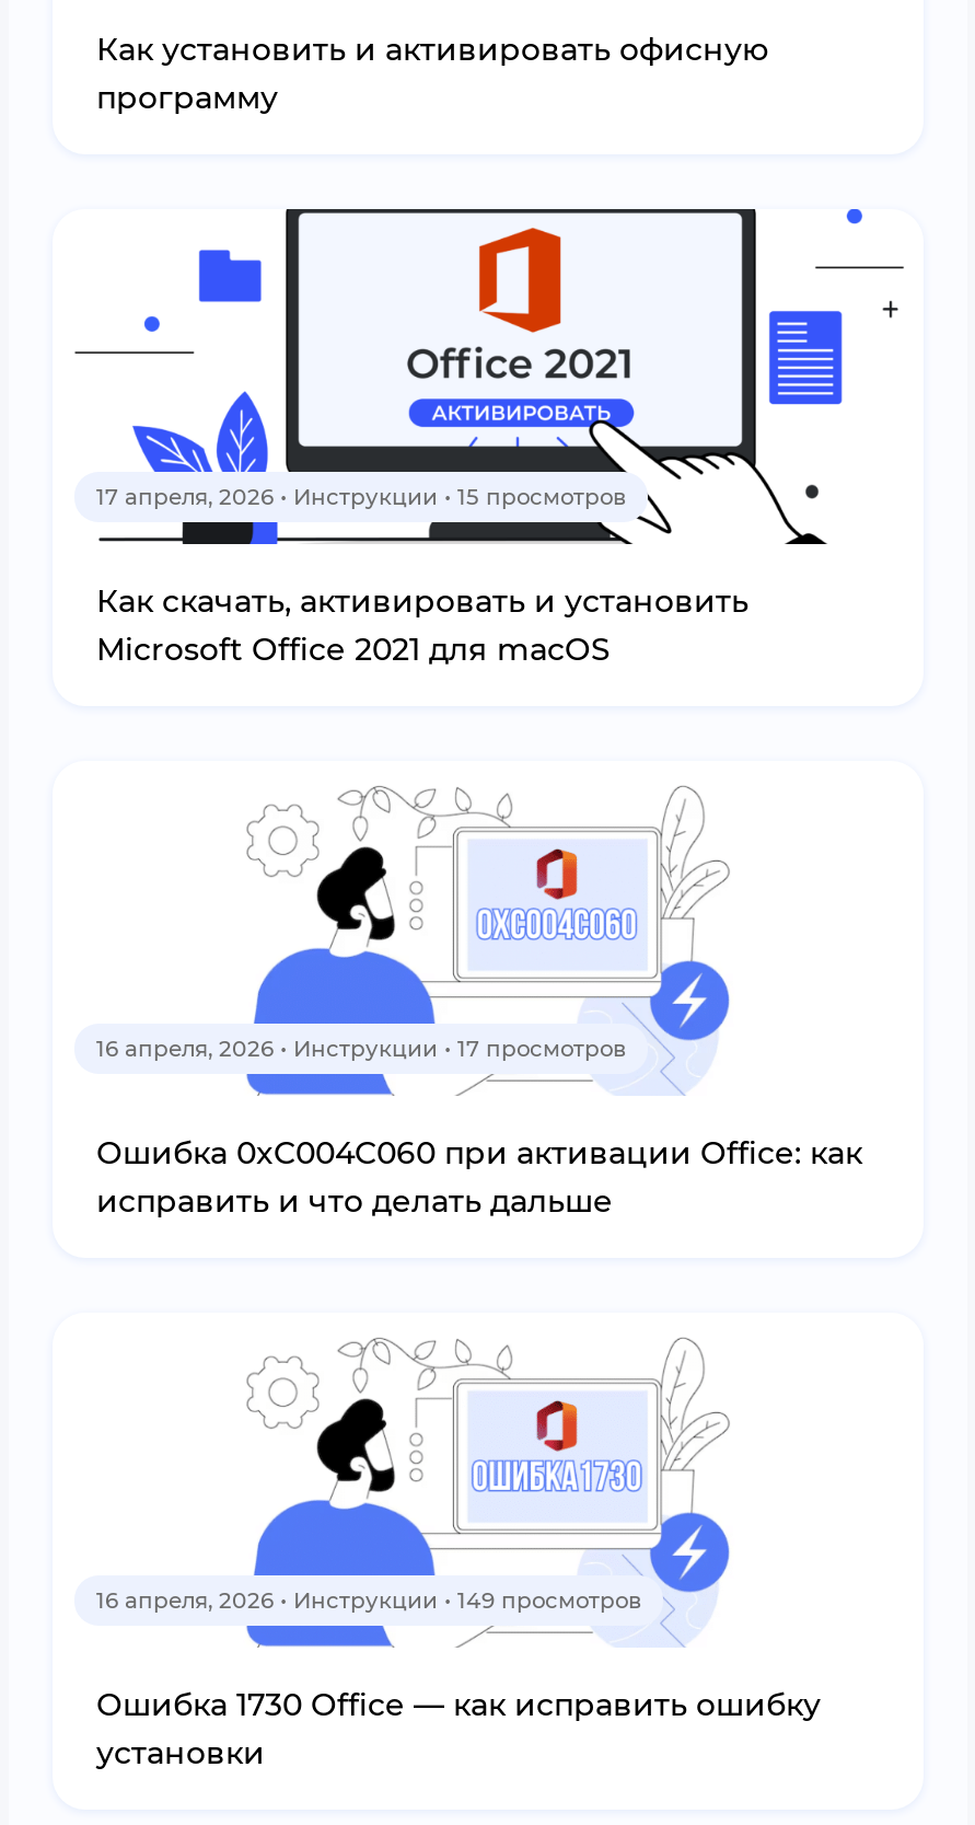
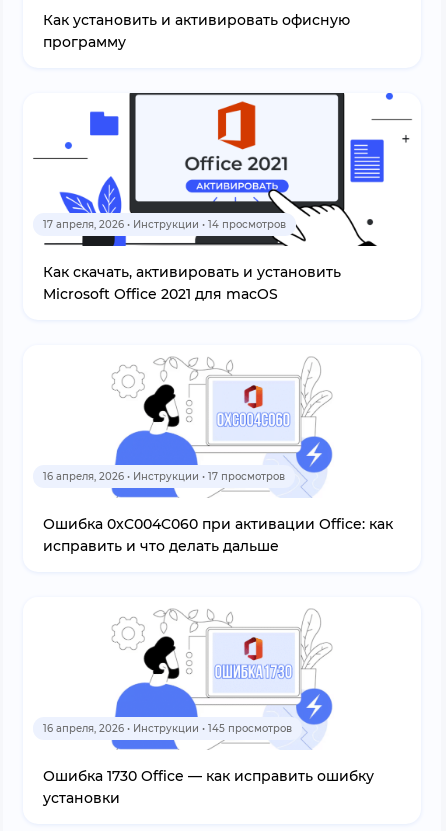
- 17 апреля, 2026 • Инструкции • 15 просмотров
+ 17 апреля, 2026 • Инструкции • 14 просмотров

- 16 апреля, 2026 • Инструкции • 149 просмотров
+ 16 апреля, 2026 • Инструкции • 145 просмотров
